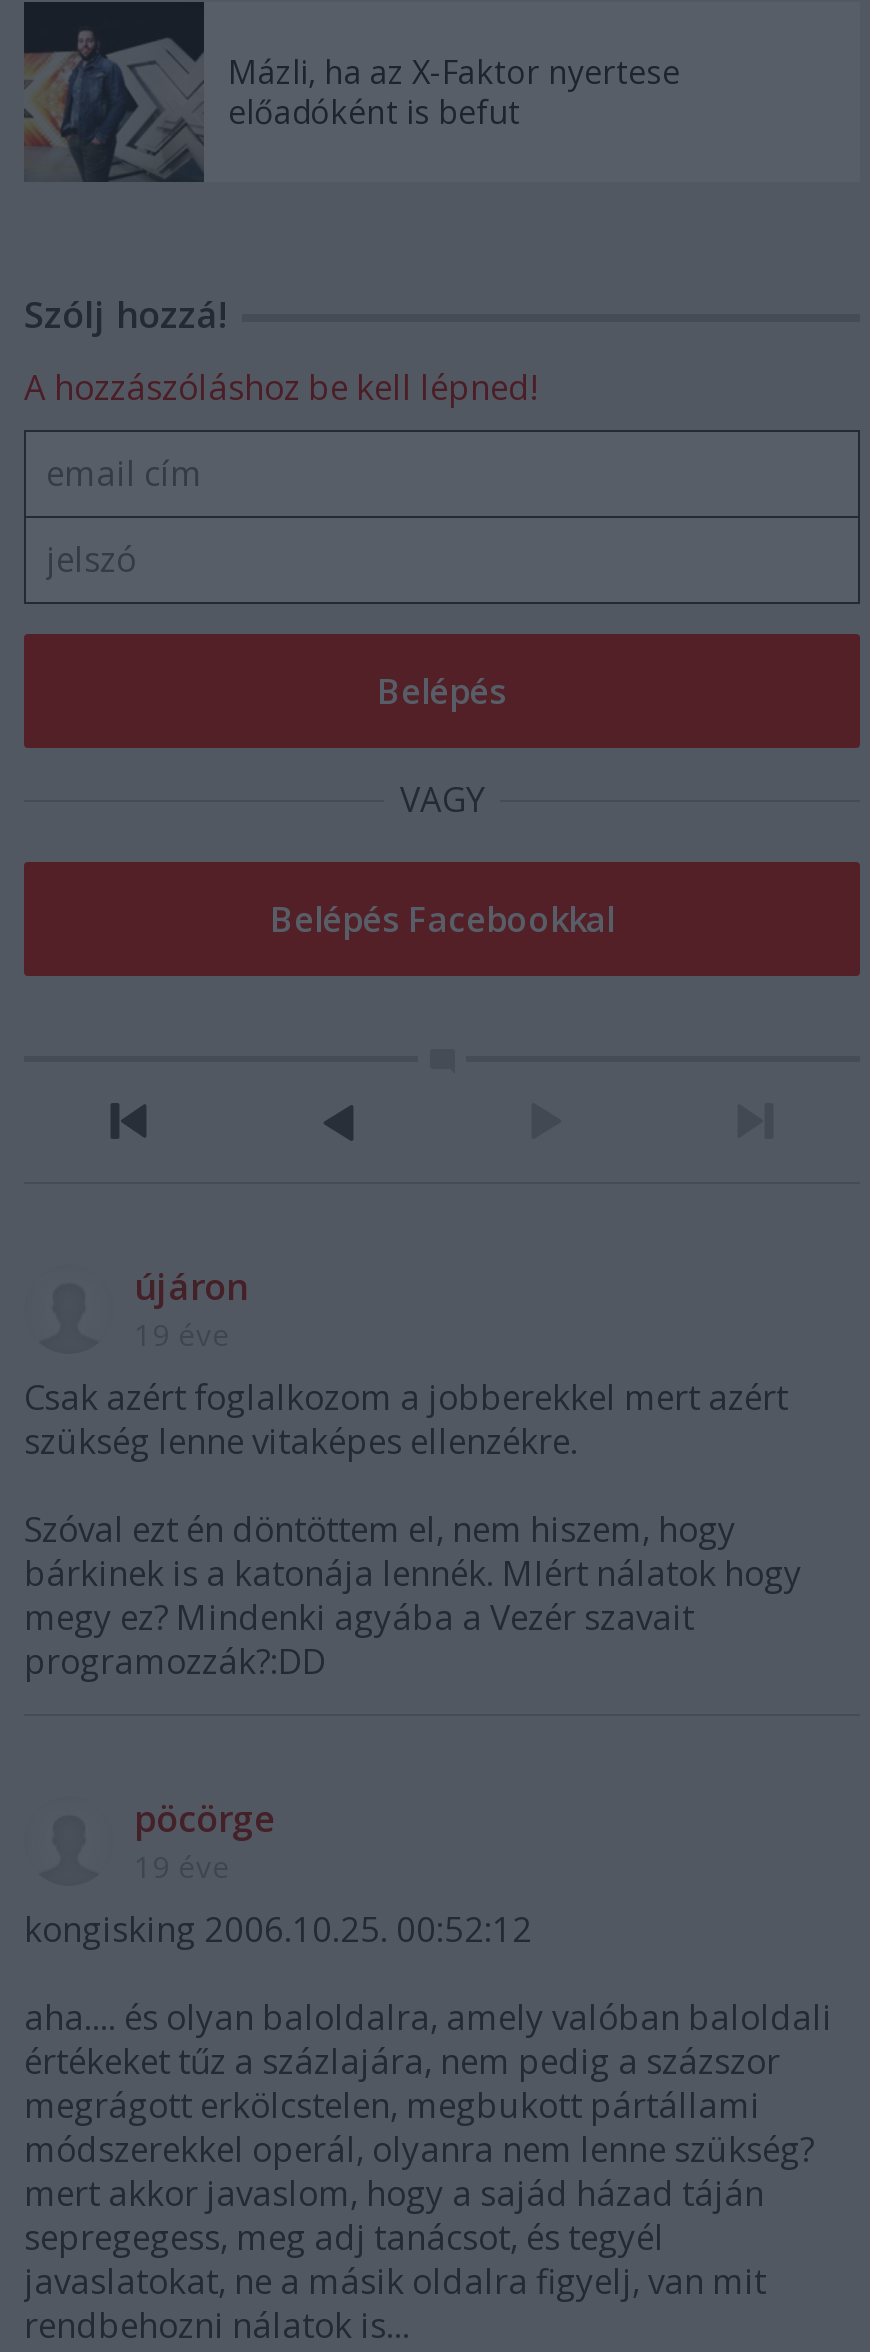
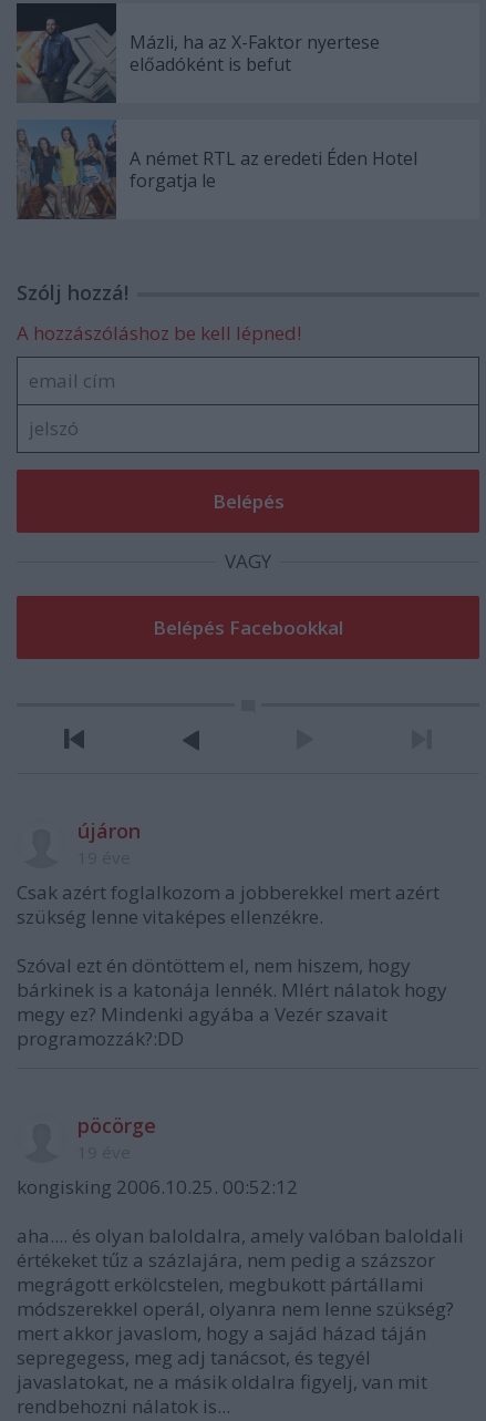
+ [image]
+ A német RTL az eredeti Éden Hotel
+ forgatja le
